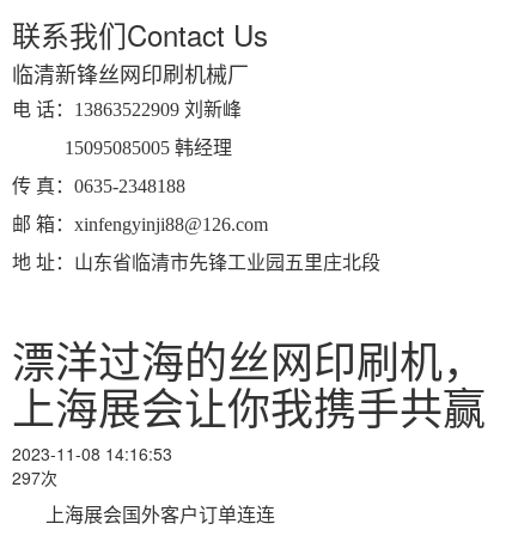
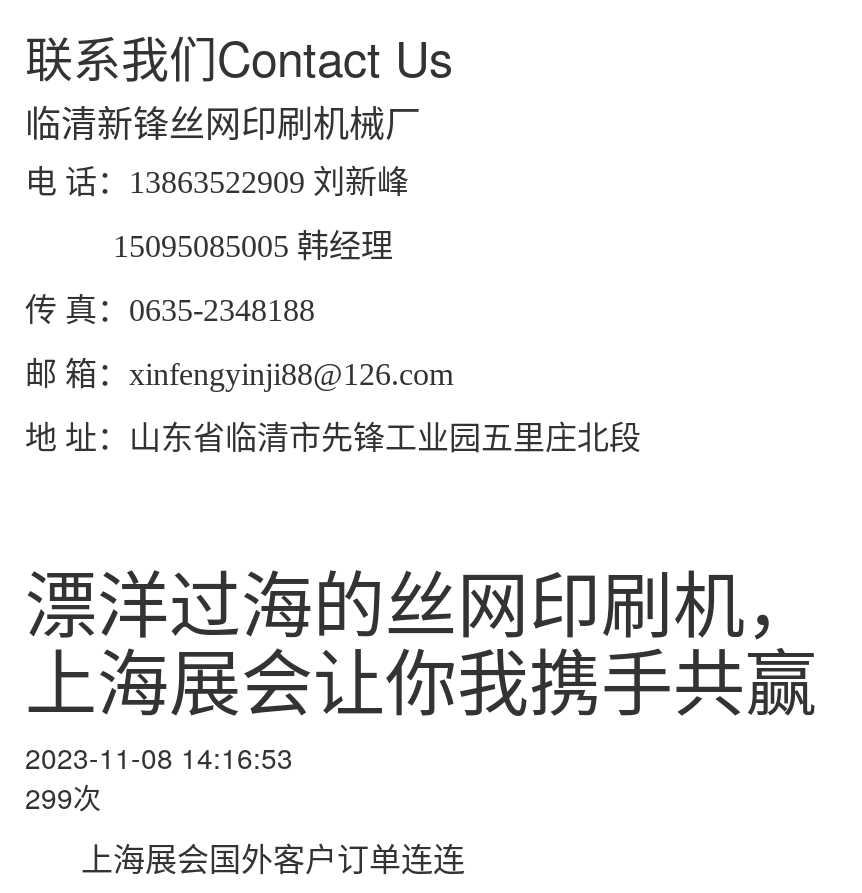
- 297次
+ 299次
